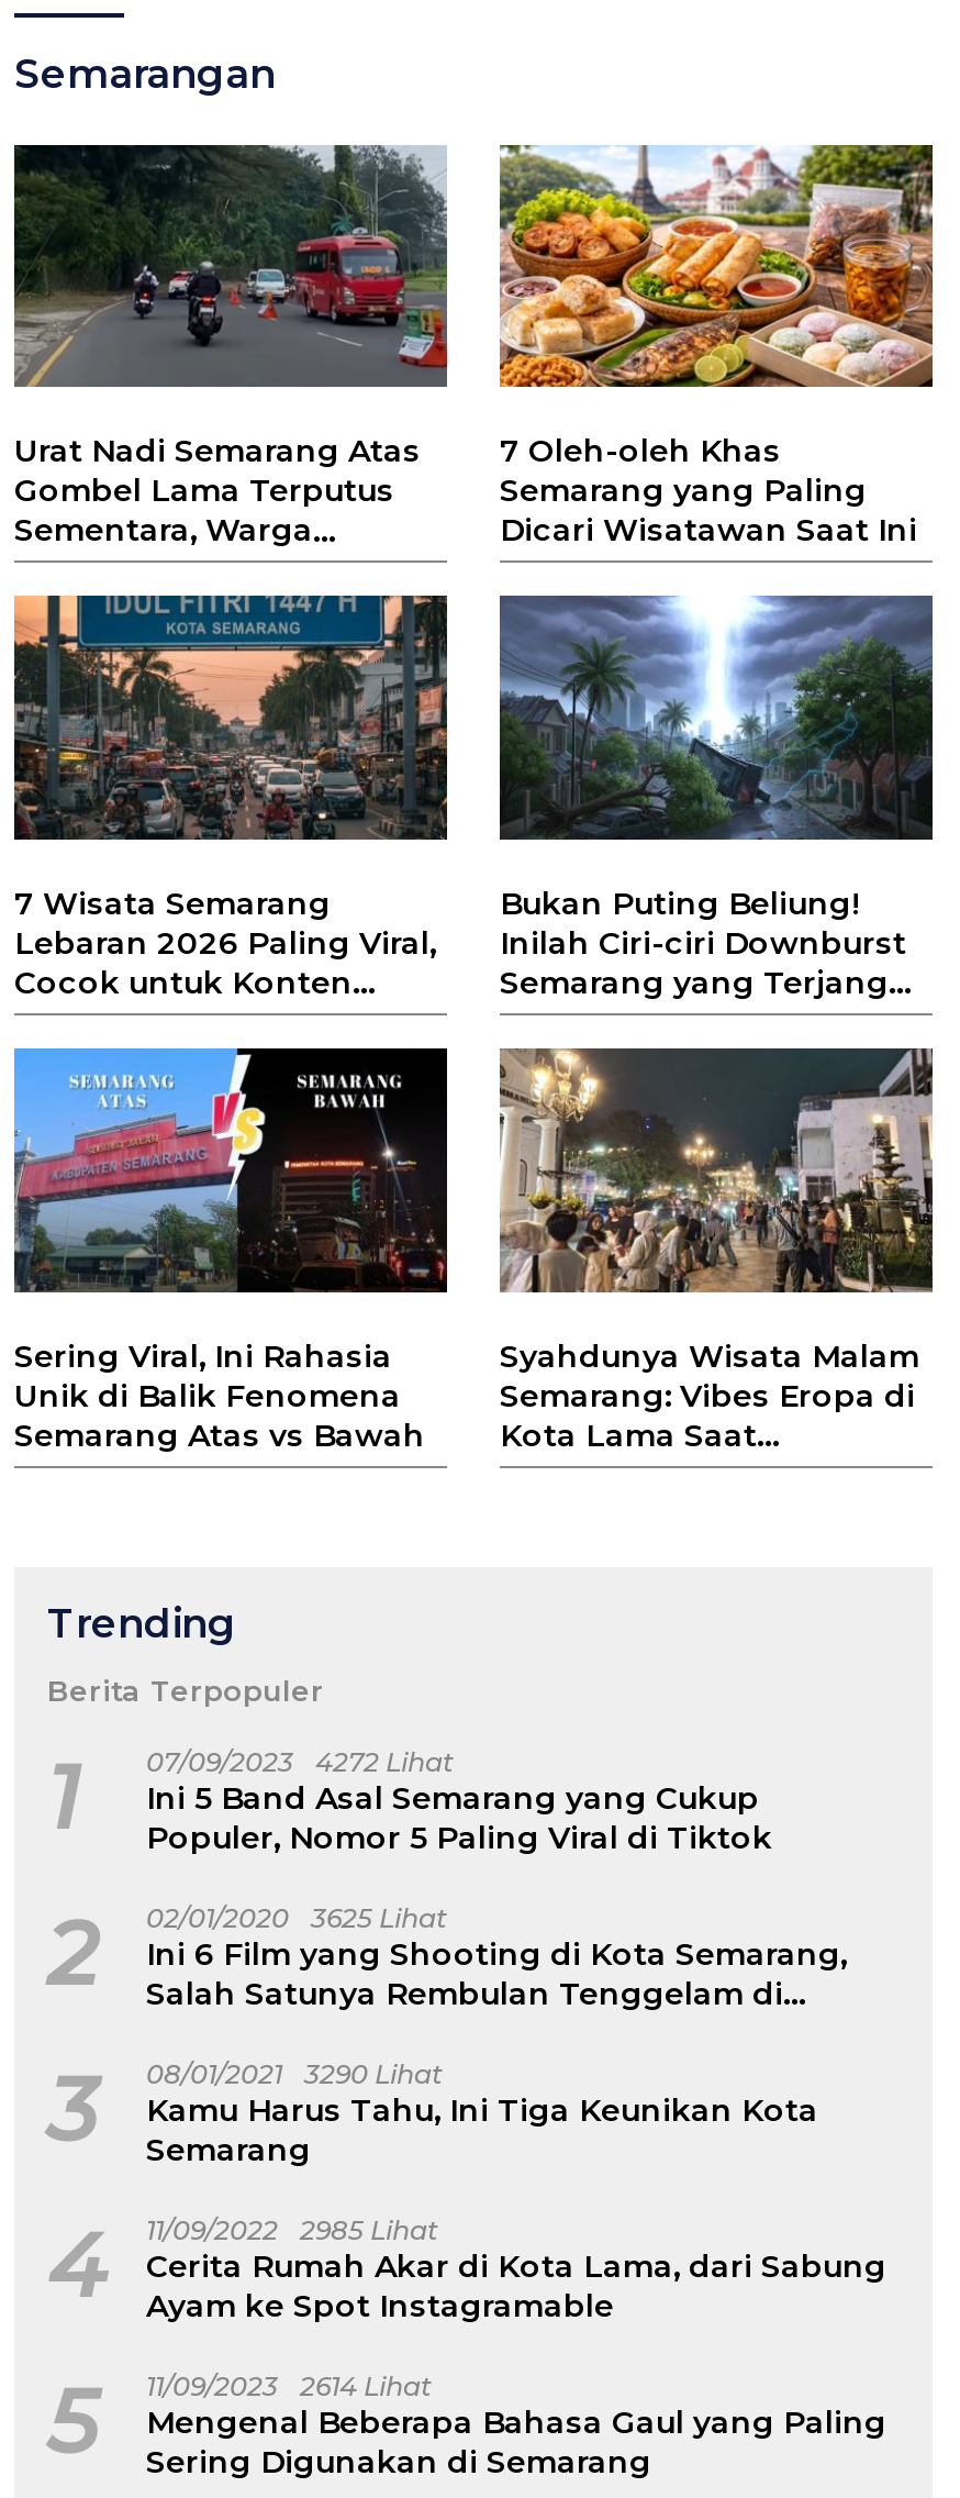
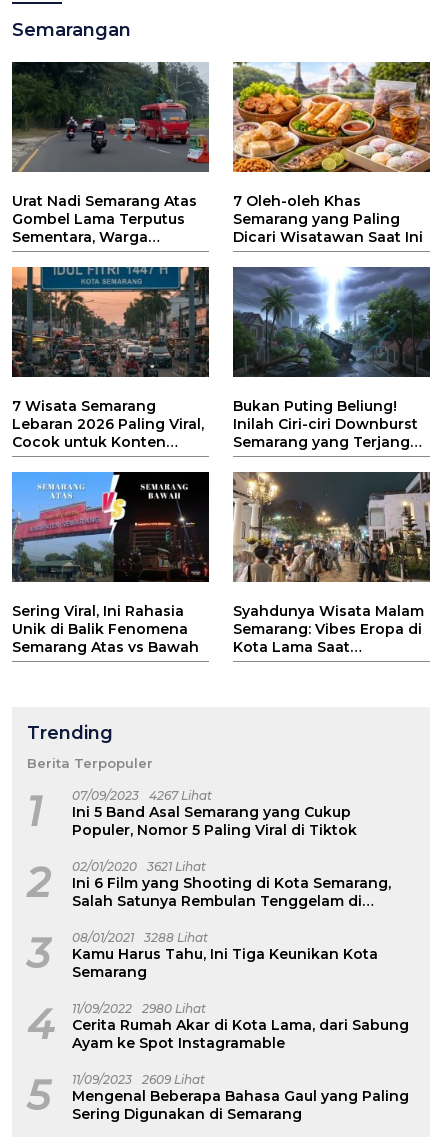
- 1 07/09/2023 Ini 5 Band Asal Semarang yang Cukup Populer, Nomor 5 Paling Viral di Tiktok 4272 Lihat
+ 1 07/09/2023 Ini 5 Band Asal Semarang yang Cukup Populer, Nomor 5 Paling Viral di Tiktok 4267 Lihat

- 2 02/01/2020 Ini 6 Film yang Shooting di Kota Semarang, Salah Satunya Rembulan Tenggelam di 3625 Lihat
+ 2 02/01/2020 Ini 6 Film yang Shooting di Kota Semarang, Salah Satunya Rembulan Tenggelam di 3621 Lihat

- 3 08/01/2021 Kamu Harus Tahu, Ini Tiga Keunikan Kota Semarang 3290 Lihat
+ 3 08/01/2021 Kamu Harus Tahu, Ini Tiga Keunikan Kota Semarang 3288 Lihat

- 4 11/09/2022 Cerita Rumah Akar di Kota Lama, dari Sabung Ayam ke Spot Instagramable 2985 Lihat
+ 4 11/09/2022 Cerita Rumah Akar di Kota Lama, dari Sabung Ayam ke Spot Instagramable 2980 Lihat

- 5 11/09/2023 Mengenal Beberapa Bahasa Gaul yang Paling Sering Digunakan di Semarang 2614 Lihat
+ 5 11/09/2023 Mengenal Beberapa Bahasa Gaul yang Paling Sering Digunakan di Semarang 2609 Lihat
